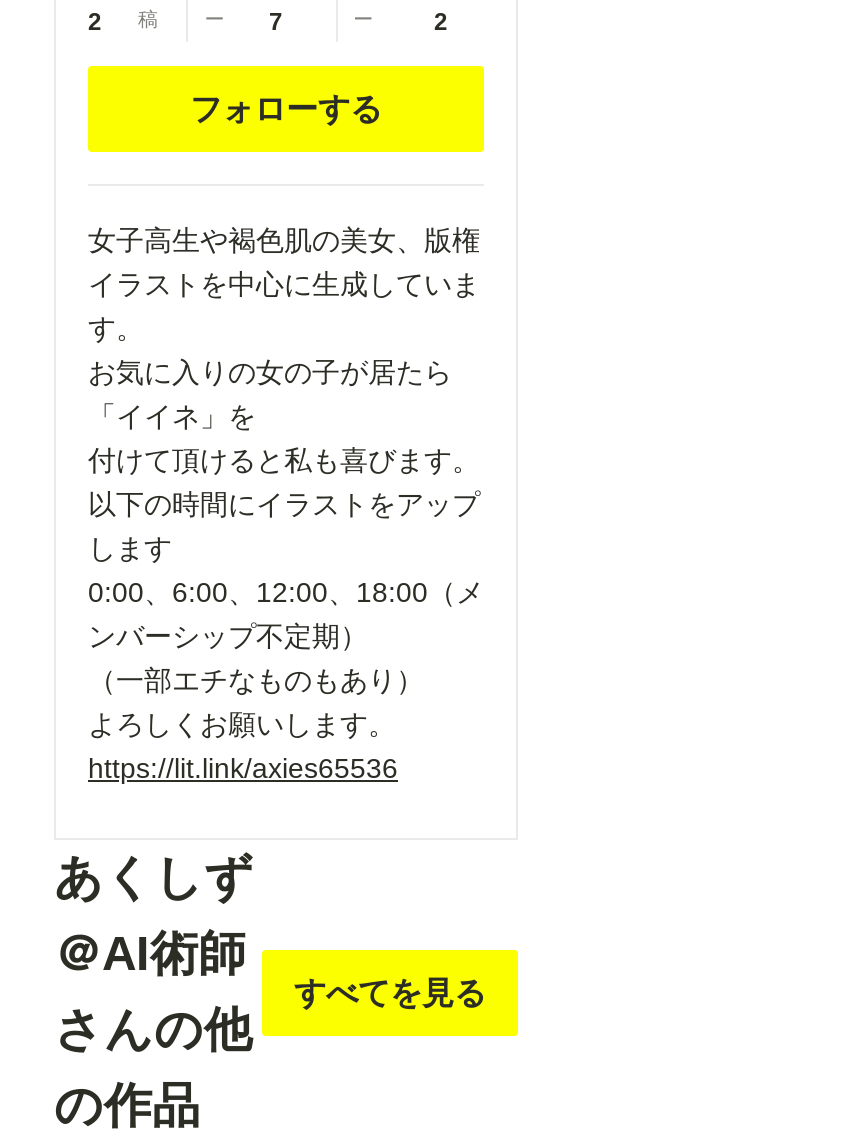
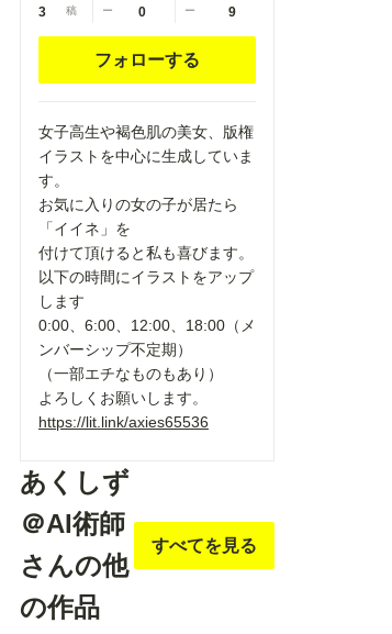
- 2 稿
+ 3 稿

- 7
+ 0

- 2
+ 9
